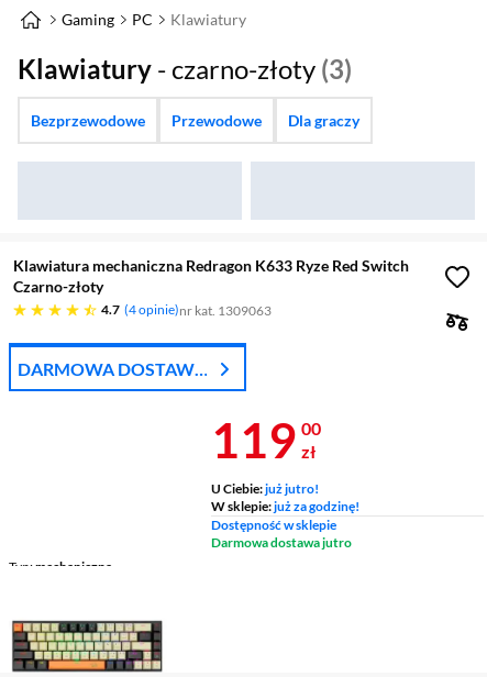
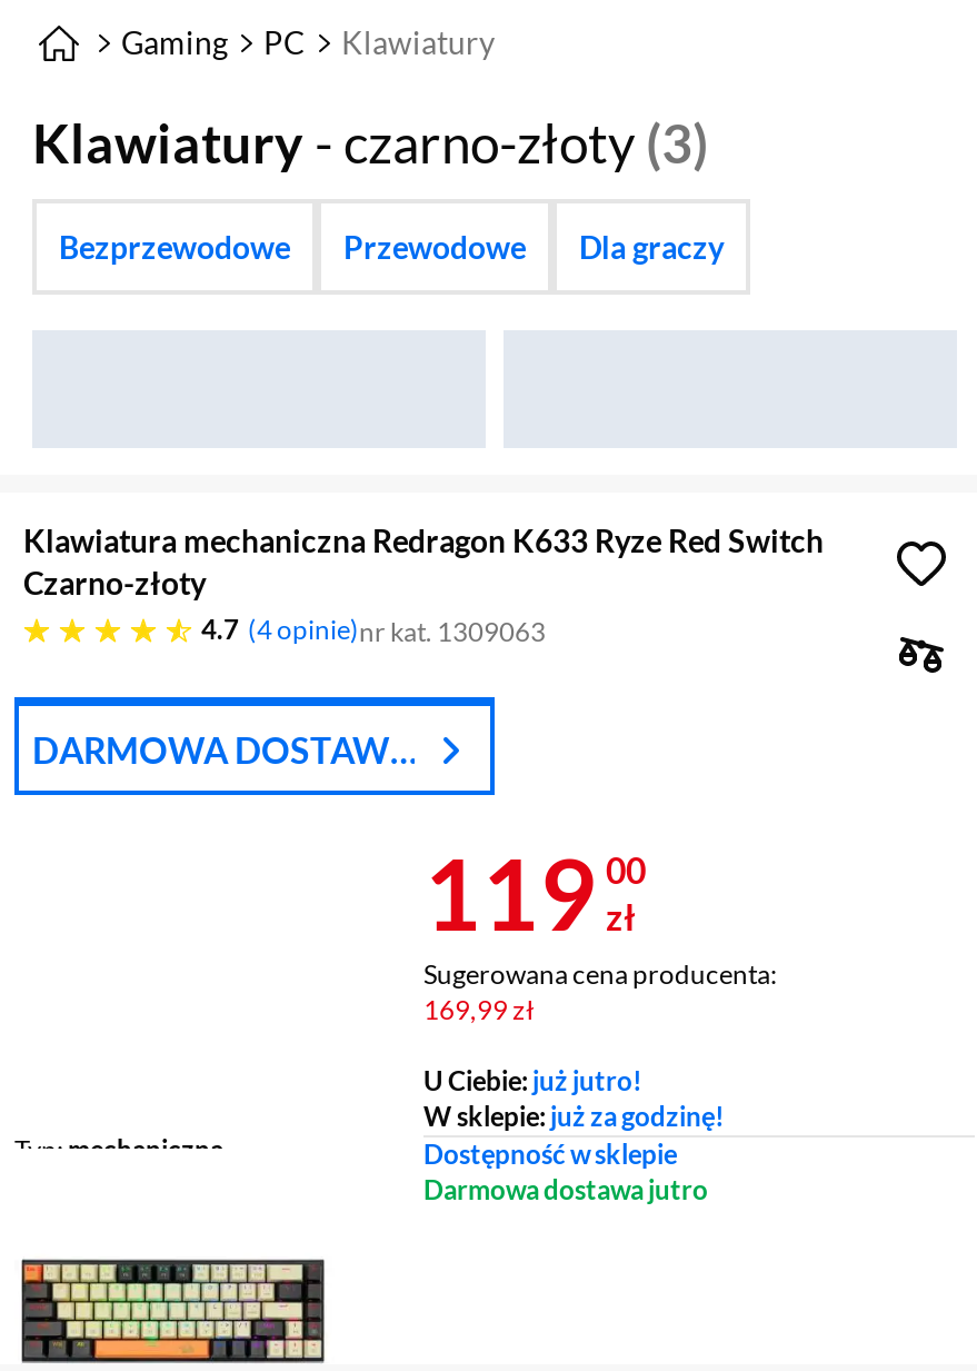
+ Sugerowana cena producenta:
+ 169,99 zł

moved down: U Ciebie: już jutro! | W sklepie: już za godzinę! | Dostępność w sklepie | Darmowa dostawa jutro
